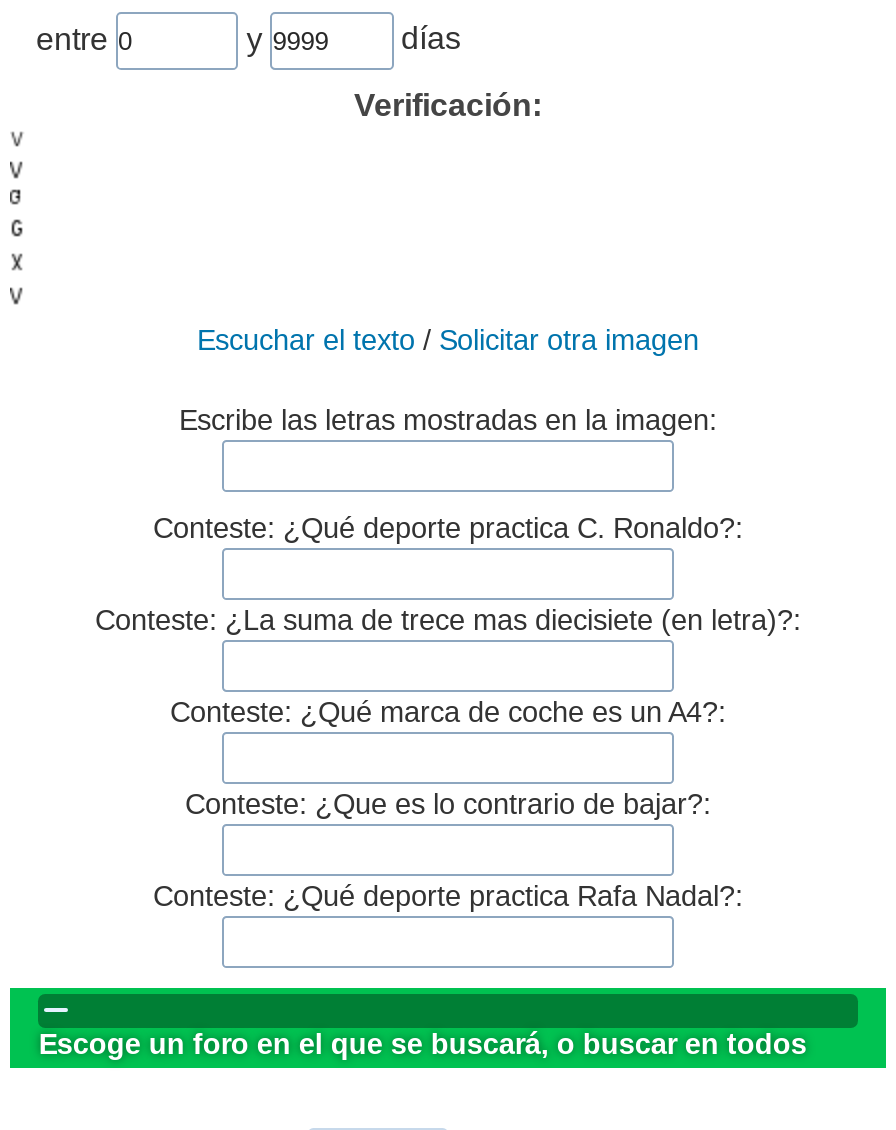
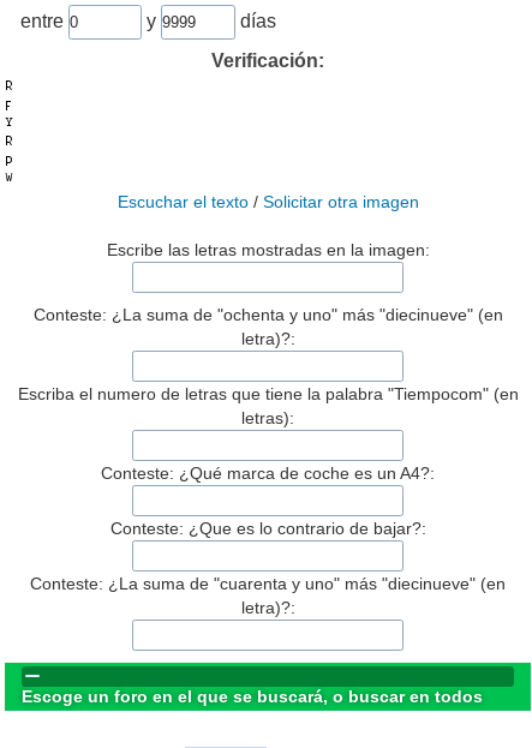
- Conteste: ¿Qué deporte practica C. Ronaldo?:
+ Conteste: ¿La suma de "ochenta y uno" más "diecinueve" (en
+ letra)?:

- Conteste: ¿La suma de trece mas diecisiete (en letra)?:
+ Escriba el numero de letras que tiene la palabra "Tiempocom" (en
+ letras):

- Conteste: ¿Qué deporte practica Rafa Nadal?:
+ Conteste: ¿La suma de "cuarenta y uno" más "diecinueve" (en
+ letra)?:
